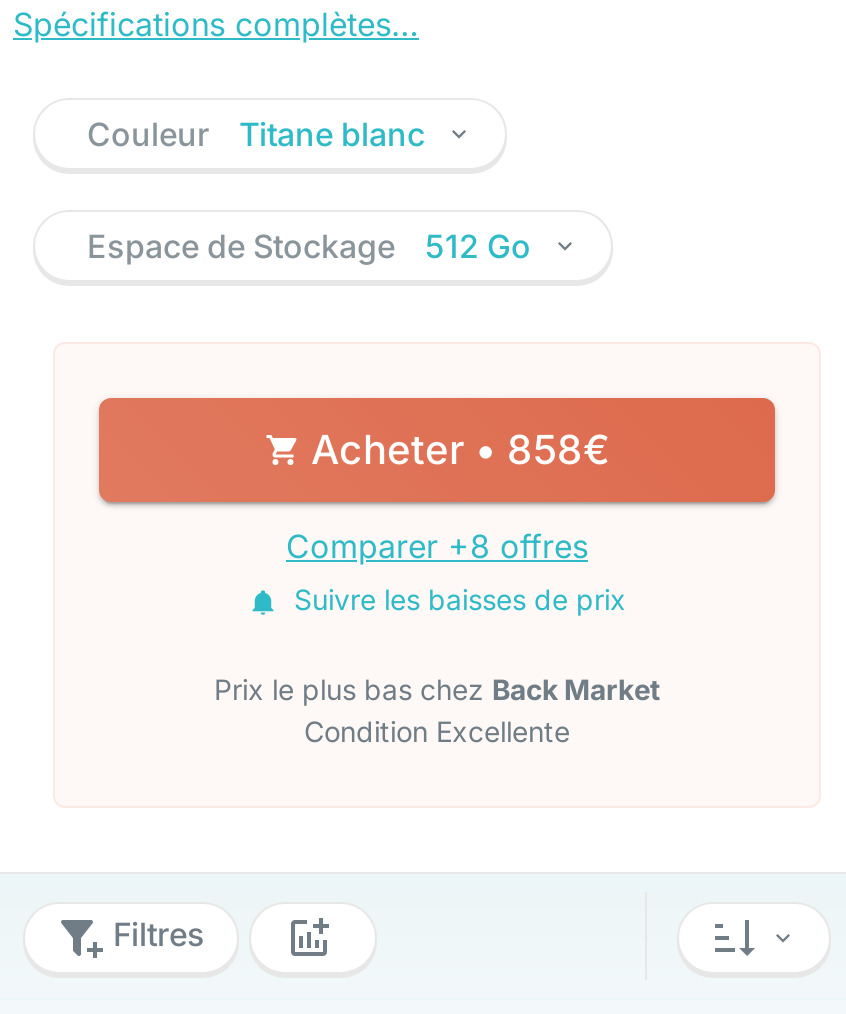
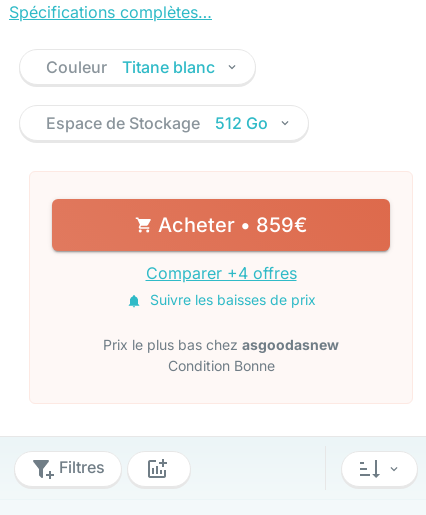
- Acheter • 858€
+ Acheter • 859€

- Comparer +8 offres
+ Comparer +4 offres

- Prix le plus bas chez Back Market
- Condition Excellente
+ Prix le plus bas chez asgoodasnew
+ Condition Bonne
